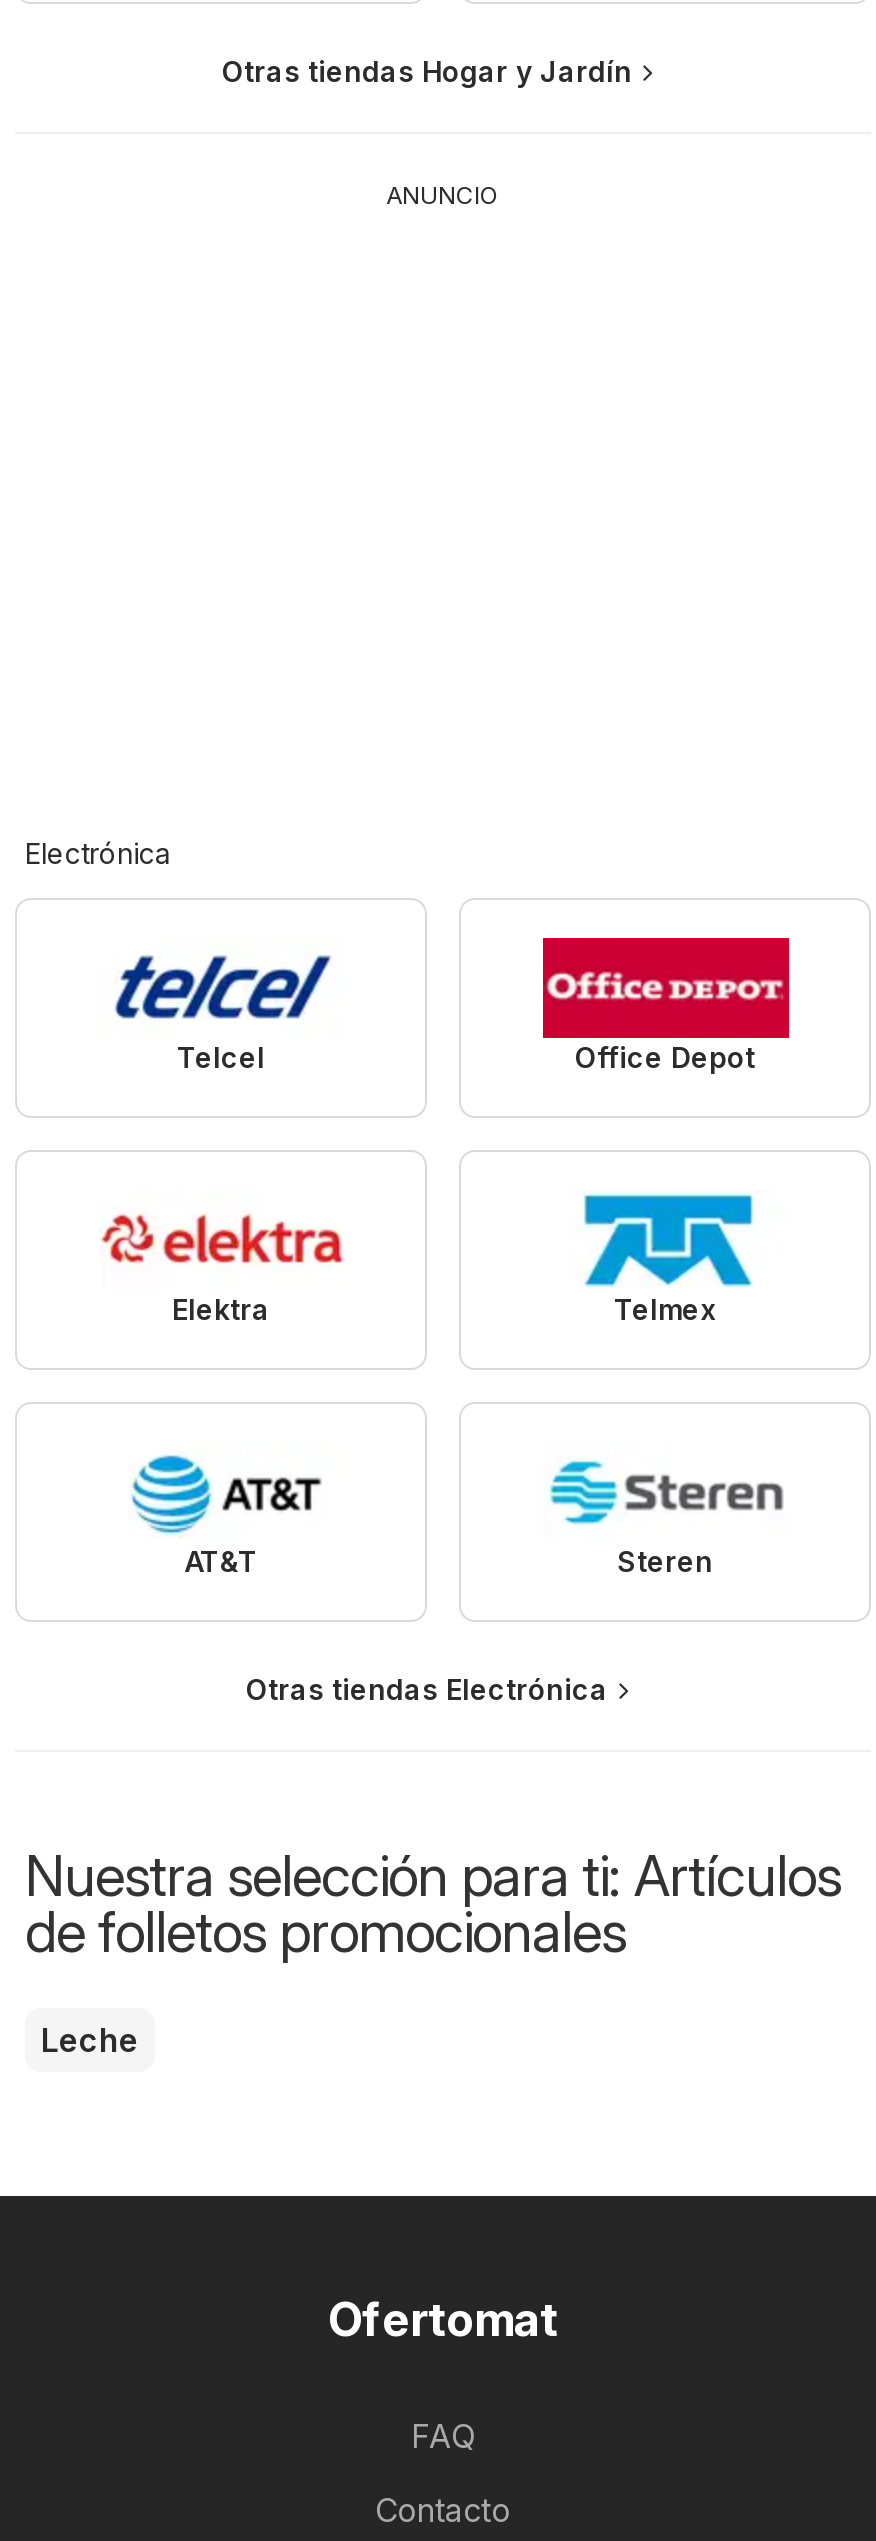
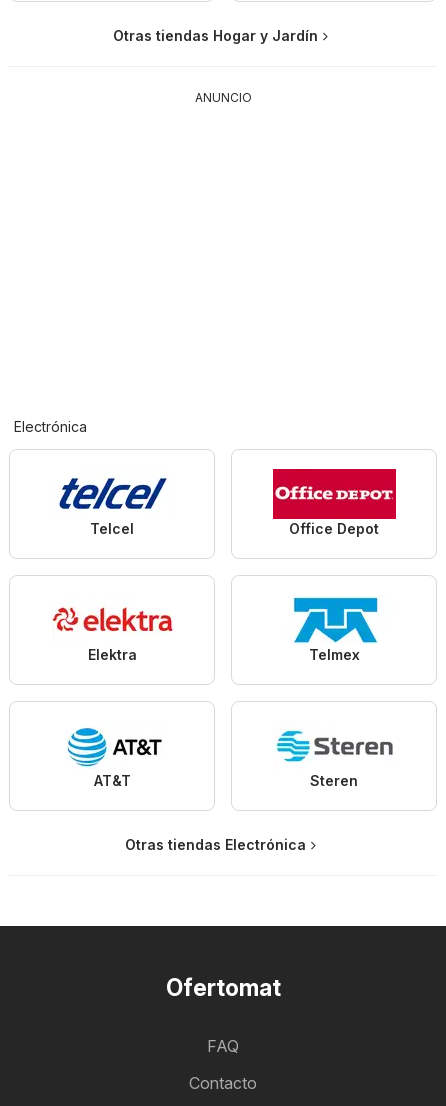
- Nuestra selección para ti: Artículos
- de folletos promocionales
- Leche
